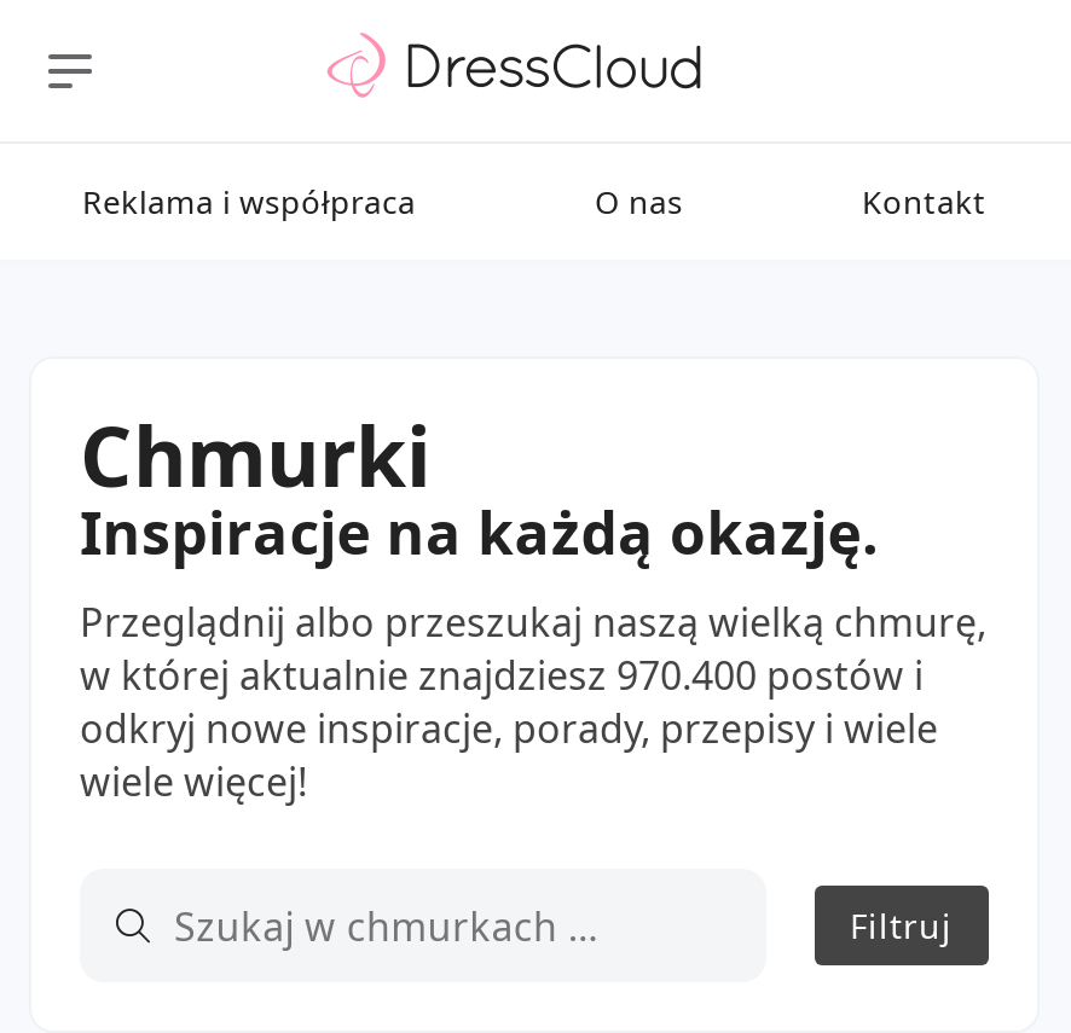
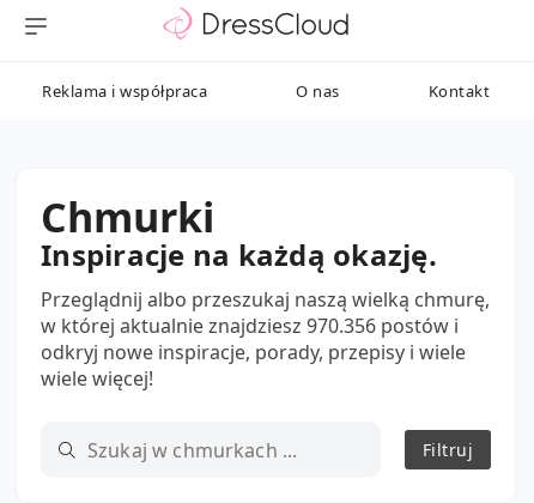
- w której aktualnie znajdziesz 970.400 postów i
+ w której aktualnie znajdziesz 970.356 postów i
